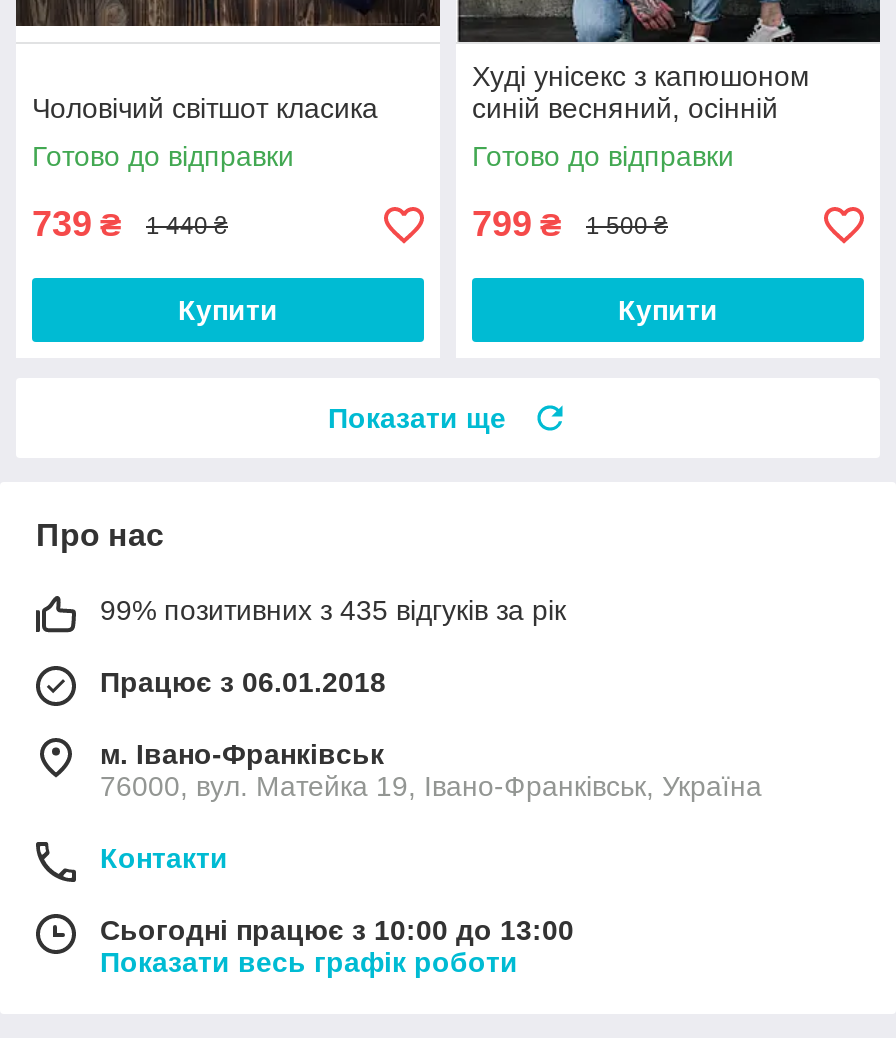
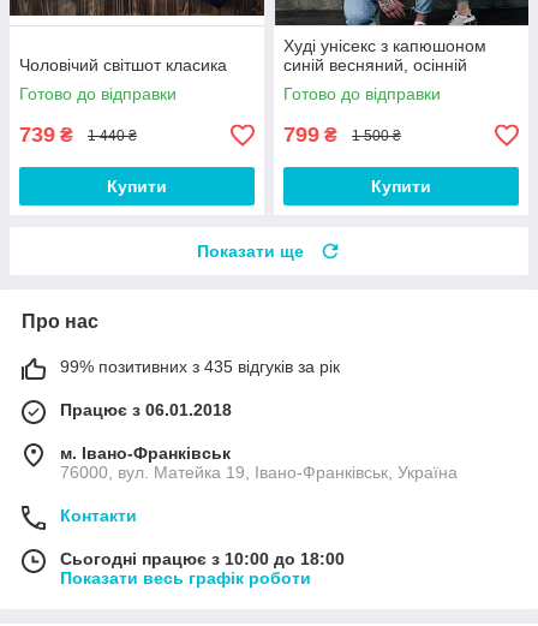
- Сьогодні працює з 10:00 до 13:00
+ Сьогодні працює з 10:00 до 18:00
